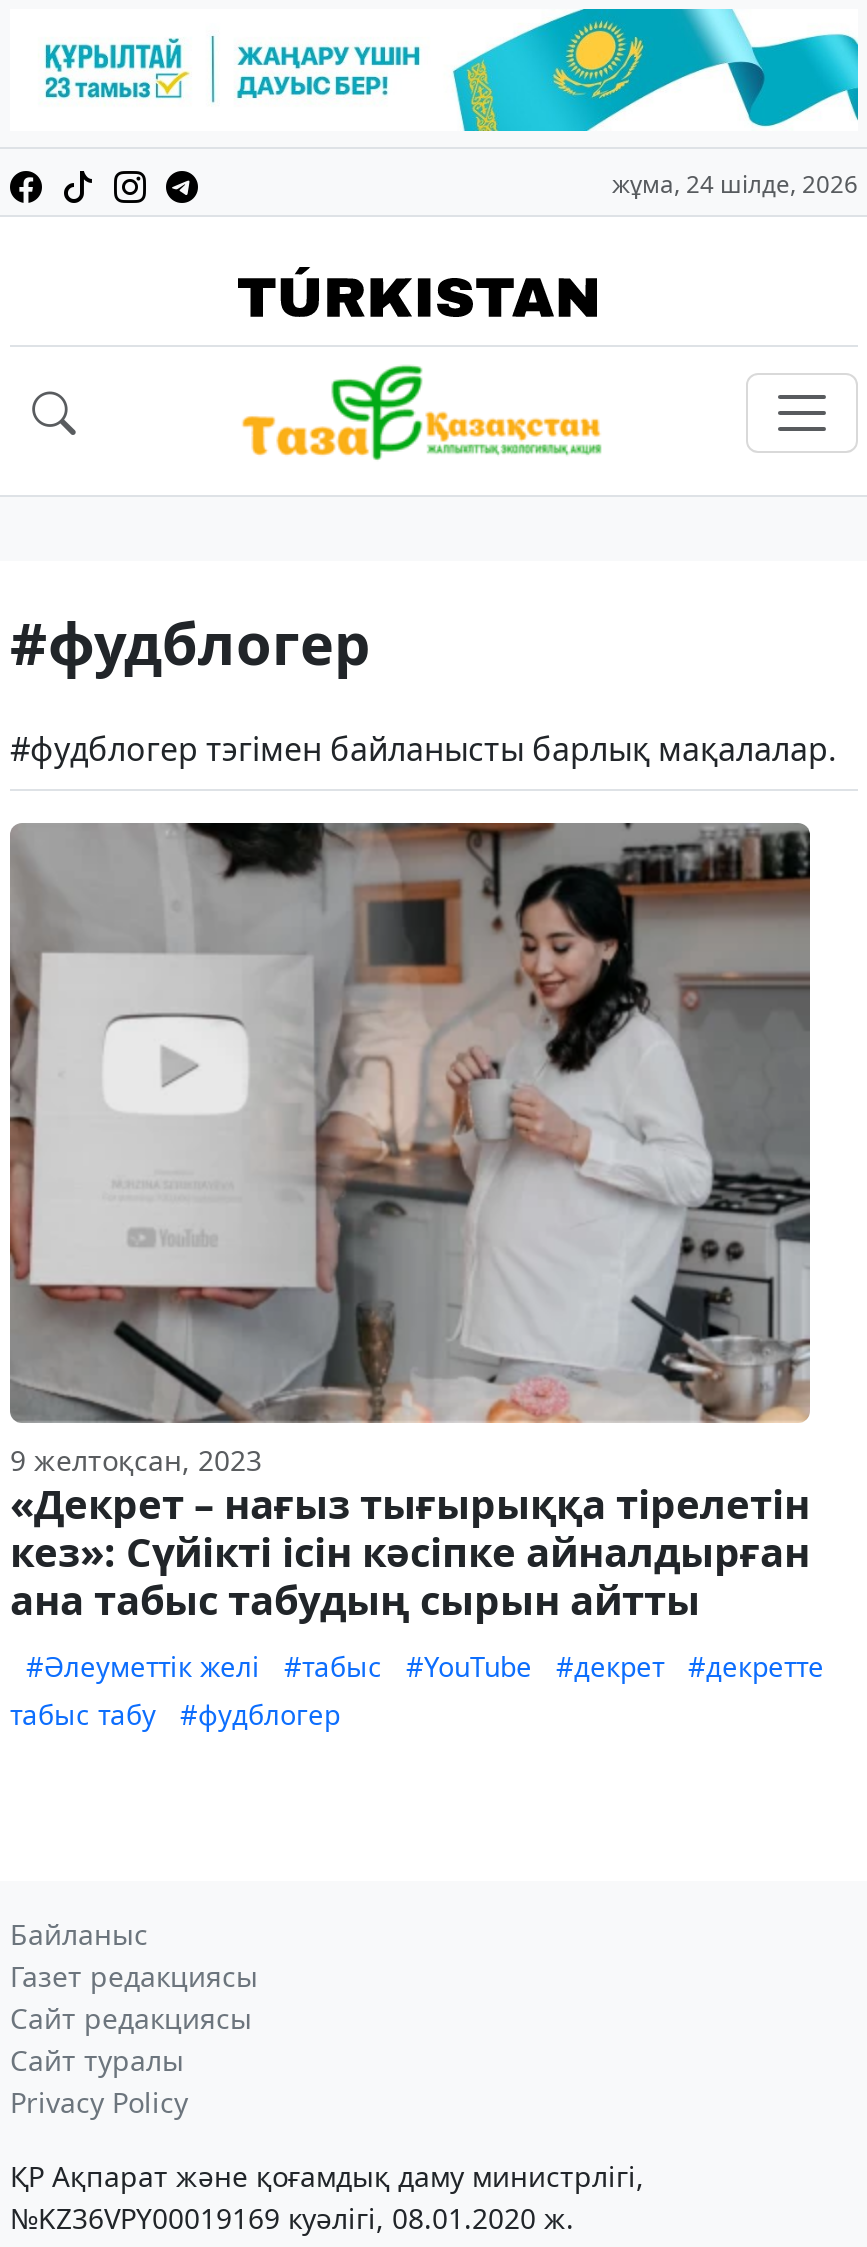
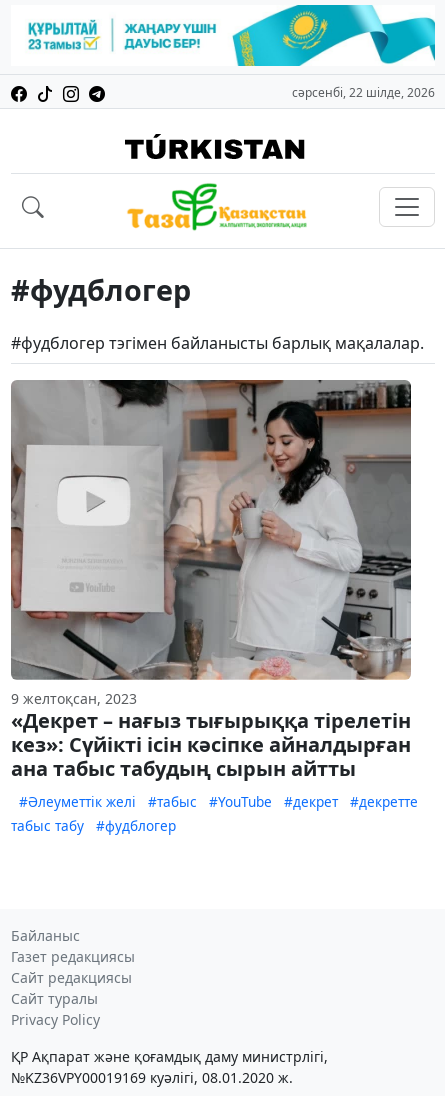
- жұма, 24 шілде, 2026
+ сәрсенбі, 22 шілде, 2026
